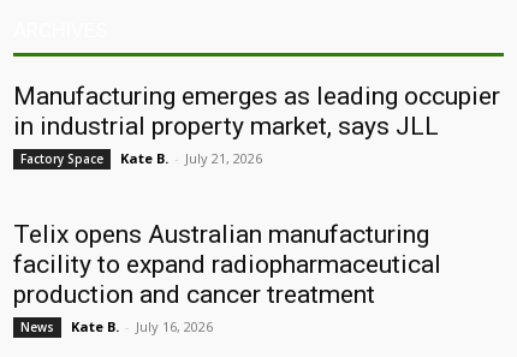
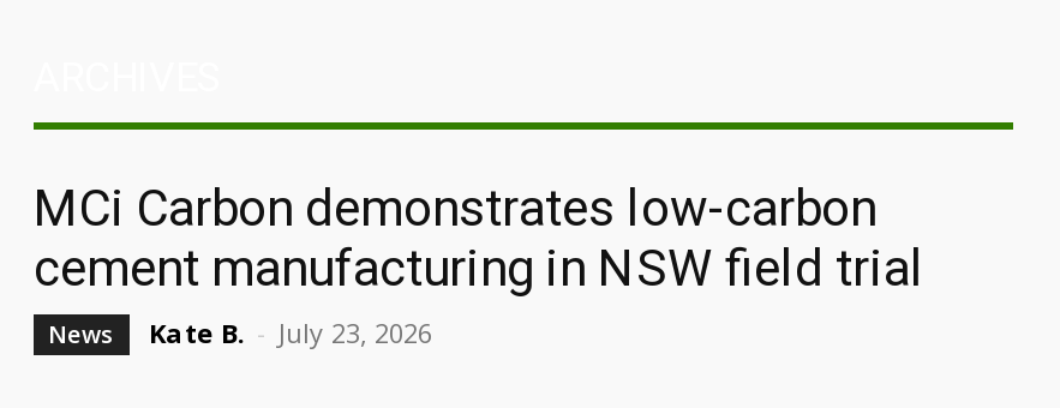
- Manufacturing emerges as leading occupier
- in industrial property market, says JLL
- Factory Space
- Kate B. - July 21, 2026
- Telix opens Australian manufacturing
- facility to expand radiopharmaceutical
- production and cancer treatment
+ MCi Carbon demonstrates low-carbon
+ cement manufacturing in NSW field trial

- News Kate B. - July 16, 2026
+ News Kate B. - July 23, 2026
